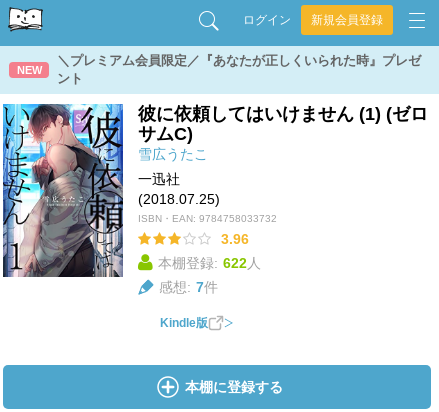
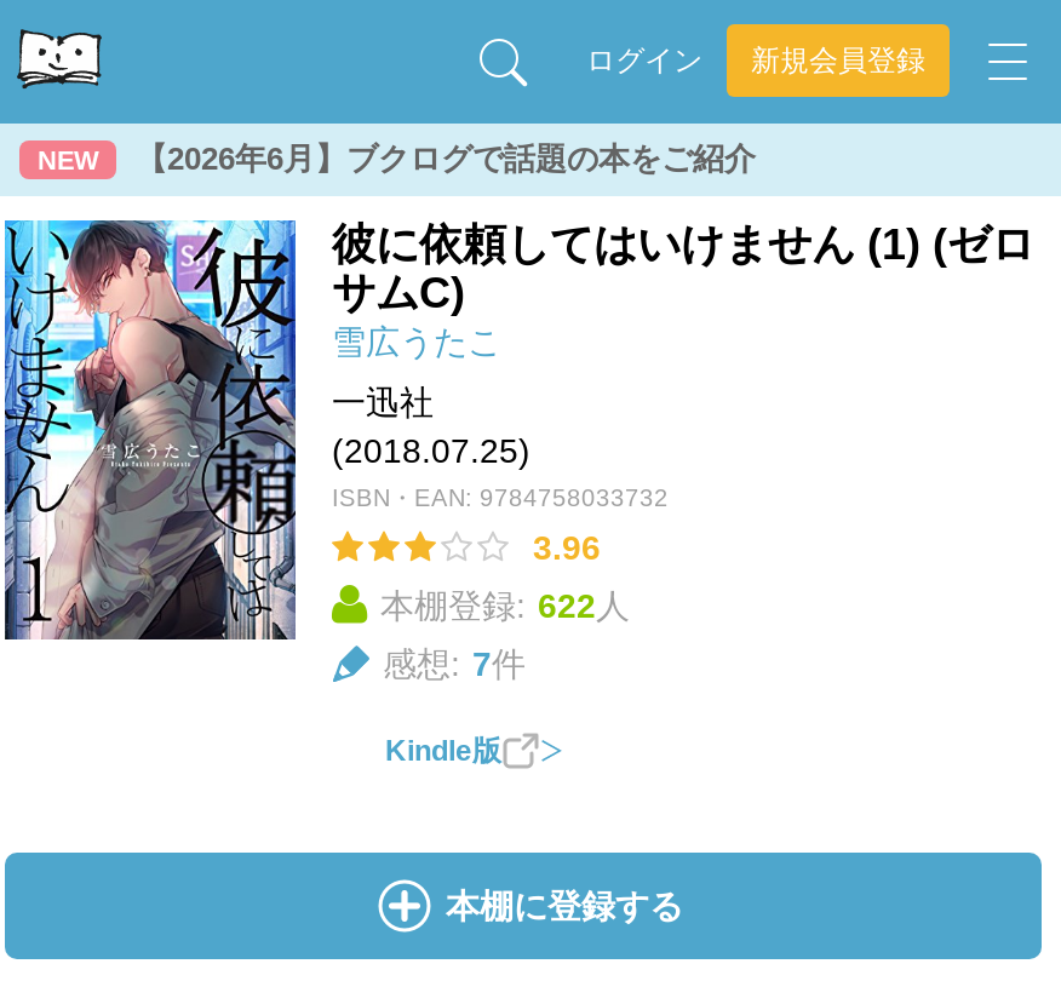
- ＼プレミアム会員限定／『あなたが正しくいられた時』プレゼ
- ント
+ 【2026年6月】ブクログで話題の本をご紹介
